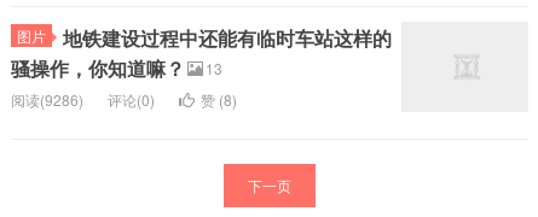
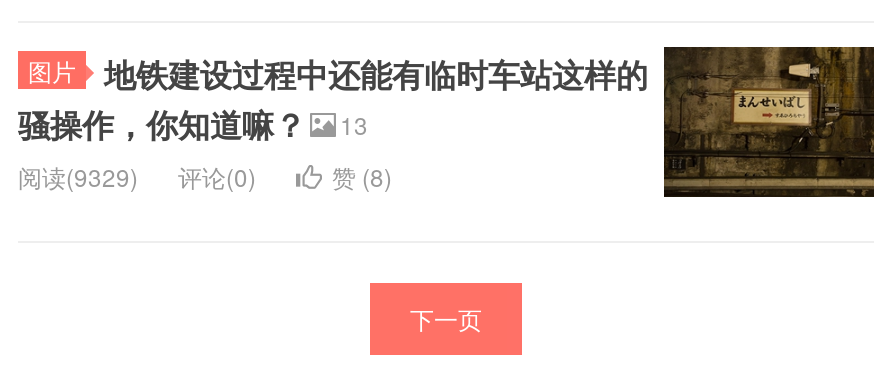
+ [image]

- 阅读(9286) 评论(0)
+ 阅读(9329) 评论(0)
